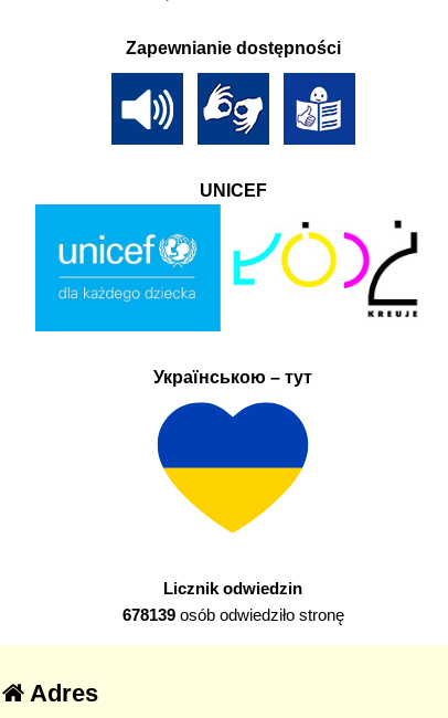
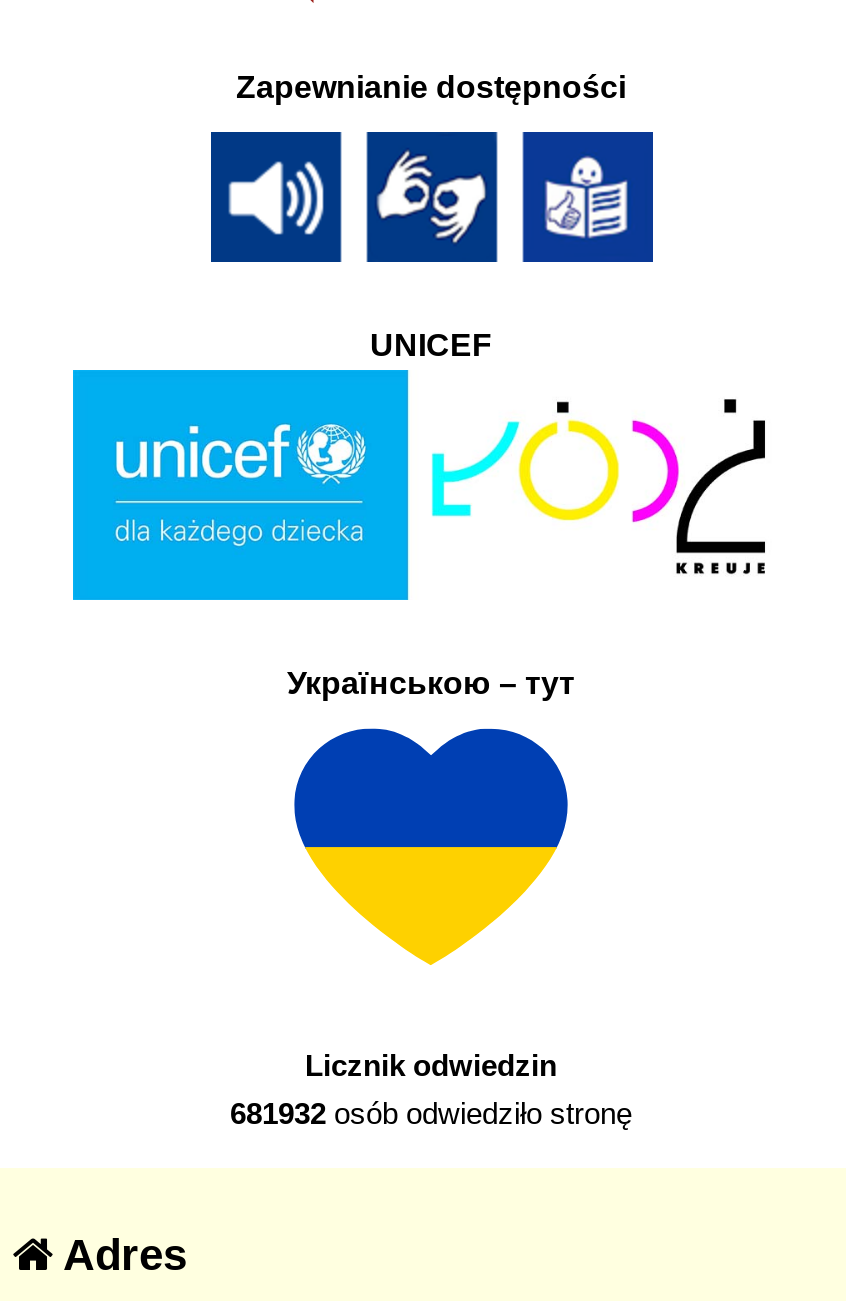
- 678139 osób odwiedziło stronę
+ 681932 osób odwiedziło stronę
